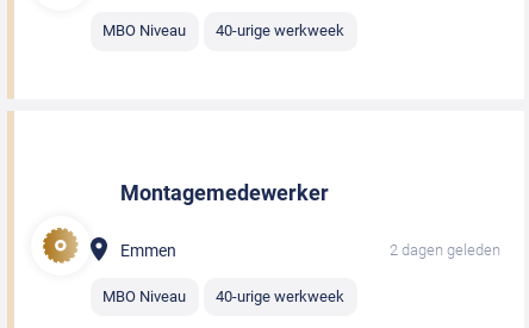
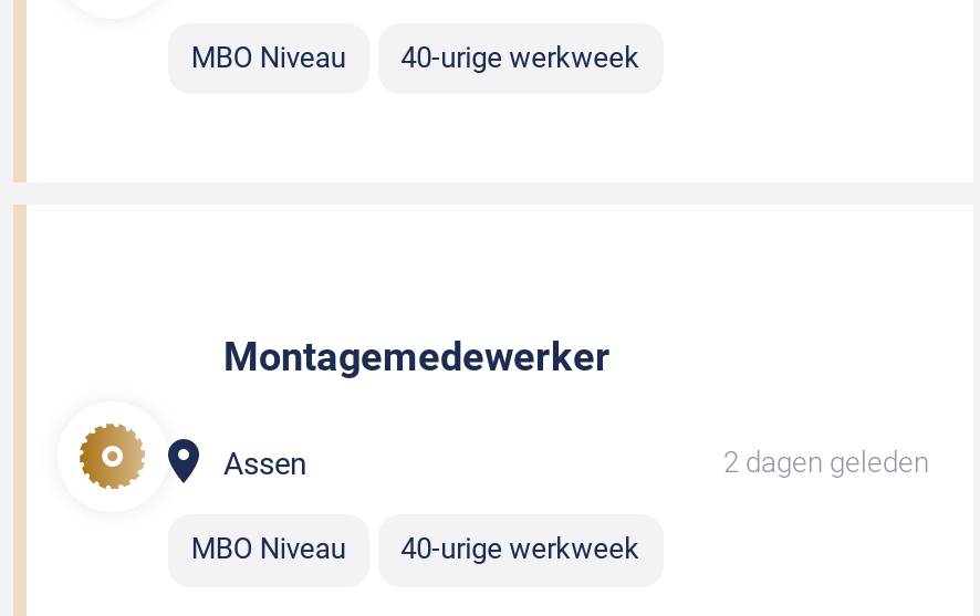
- Emmen
+ Assen
